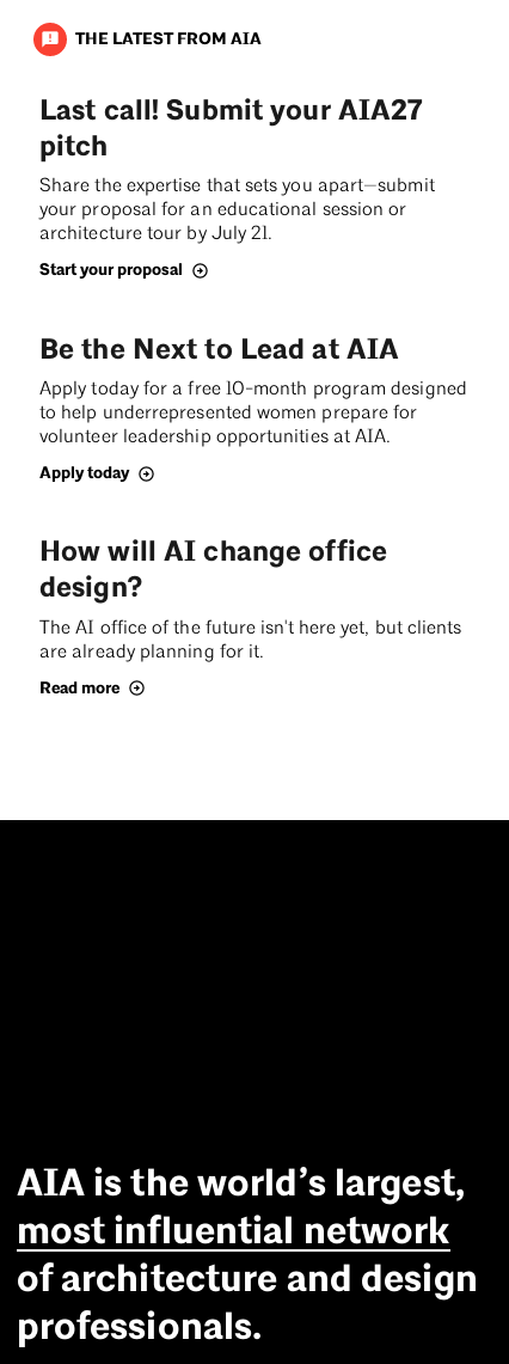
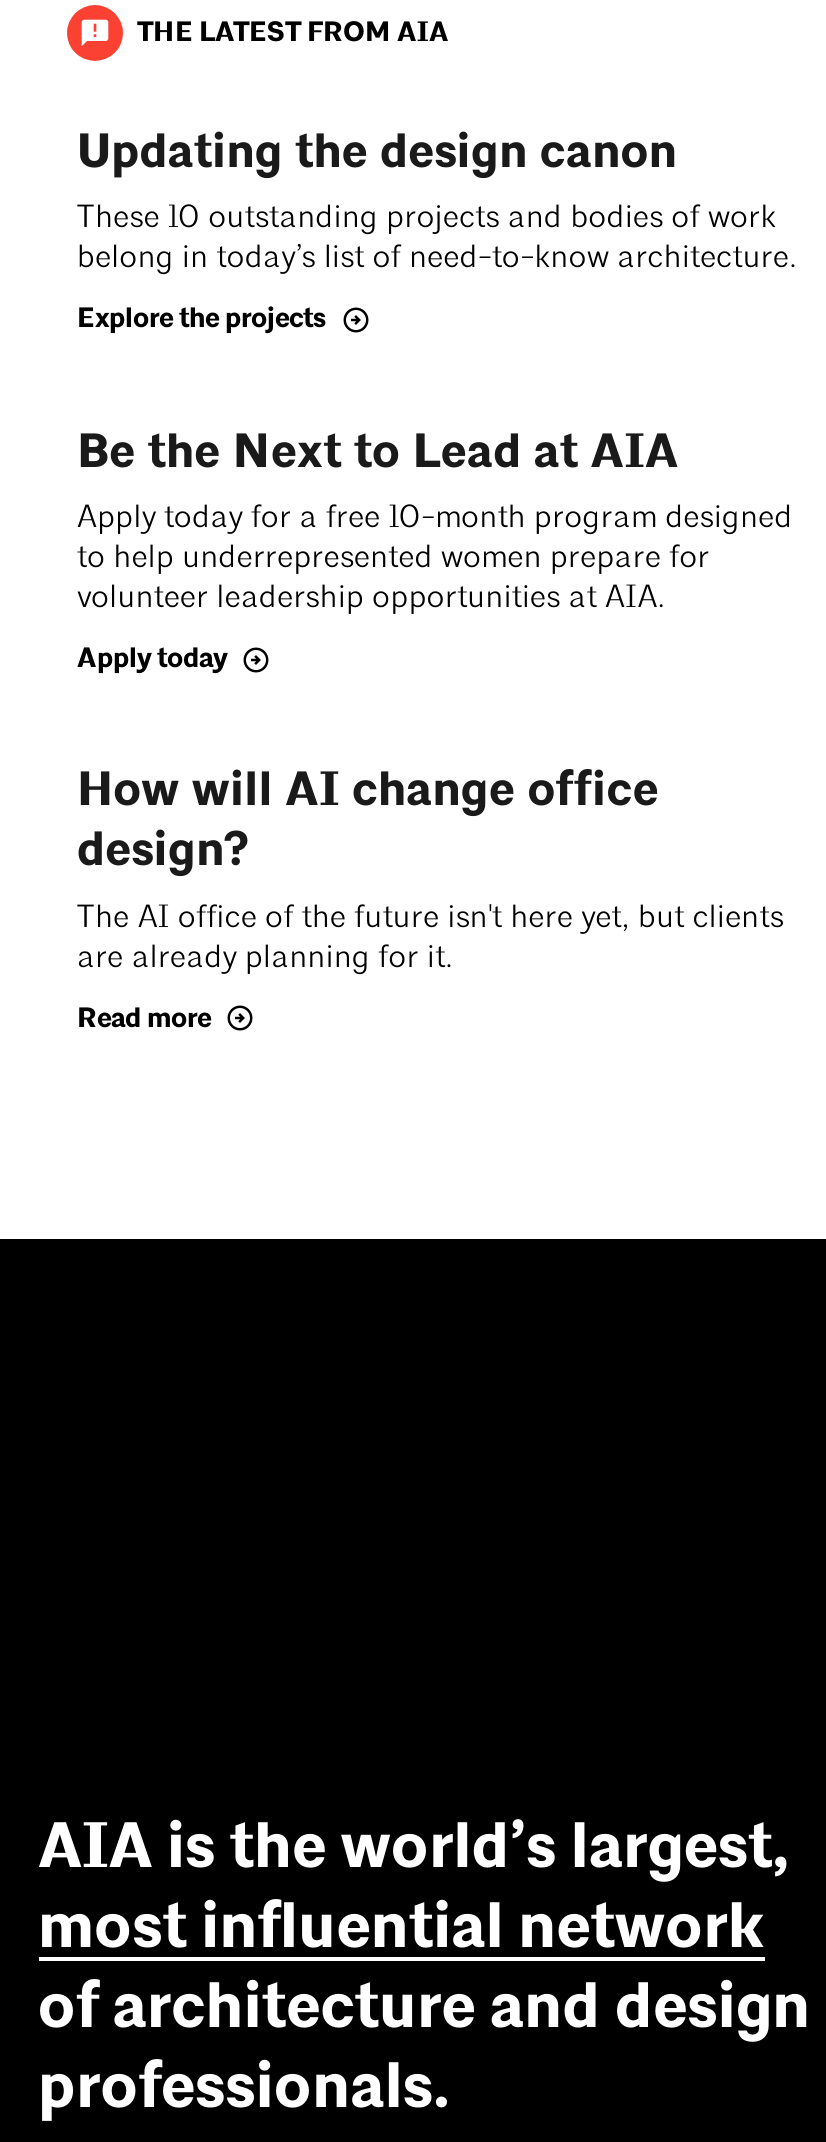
- Last call! Submit your AIA27
- pitch
- Share the expertise that sets you apart—submit
- your proposal for an educational session or
- architecture tour by July 21.
+ Updating the design canon
+ These 10 outstanding projects and bodies of work
+ belong in today’s list of need-to-know architecture.

- Start your proposal
+ Explore the projects
